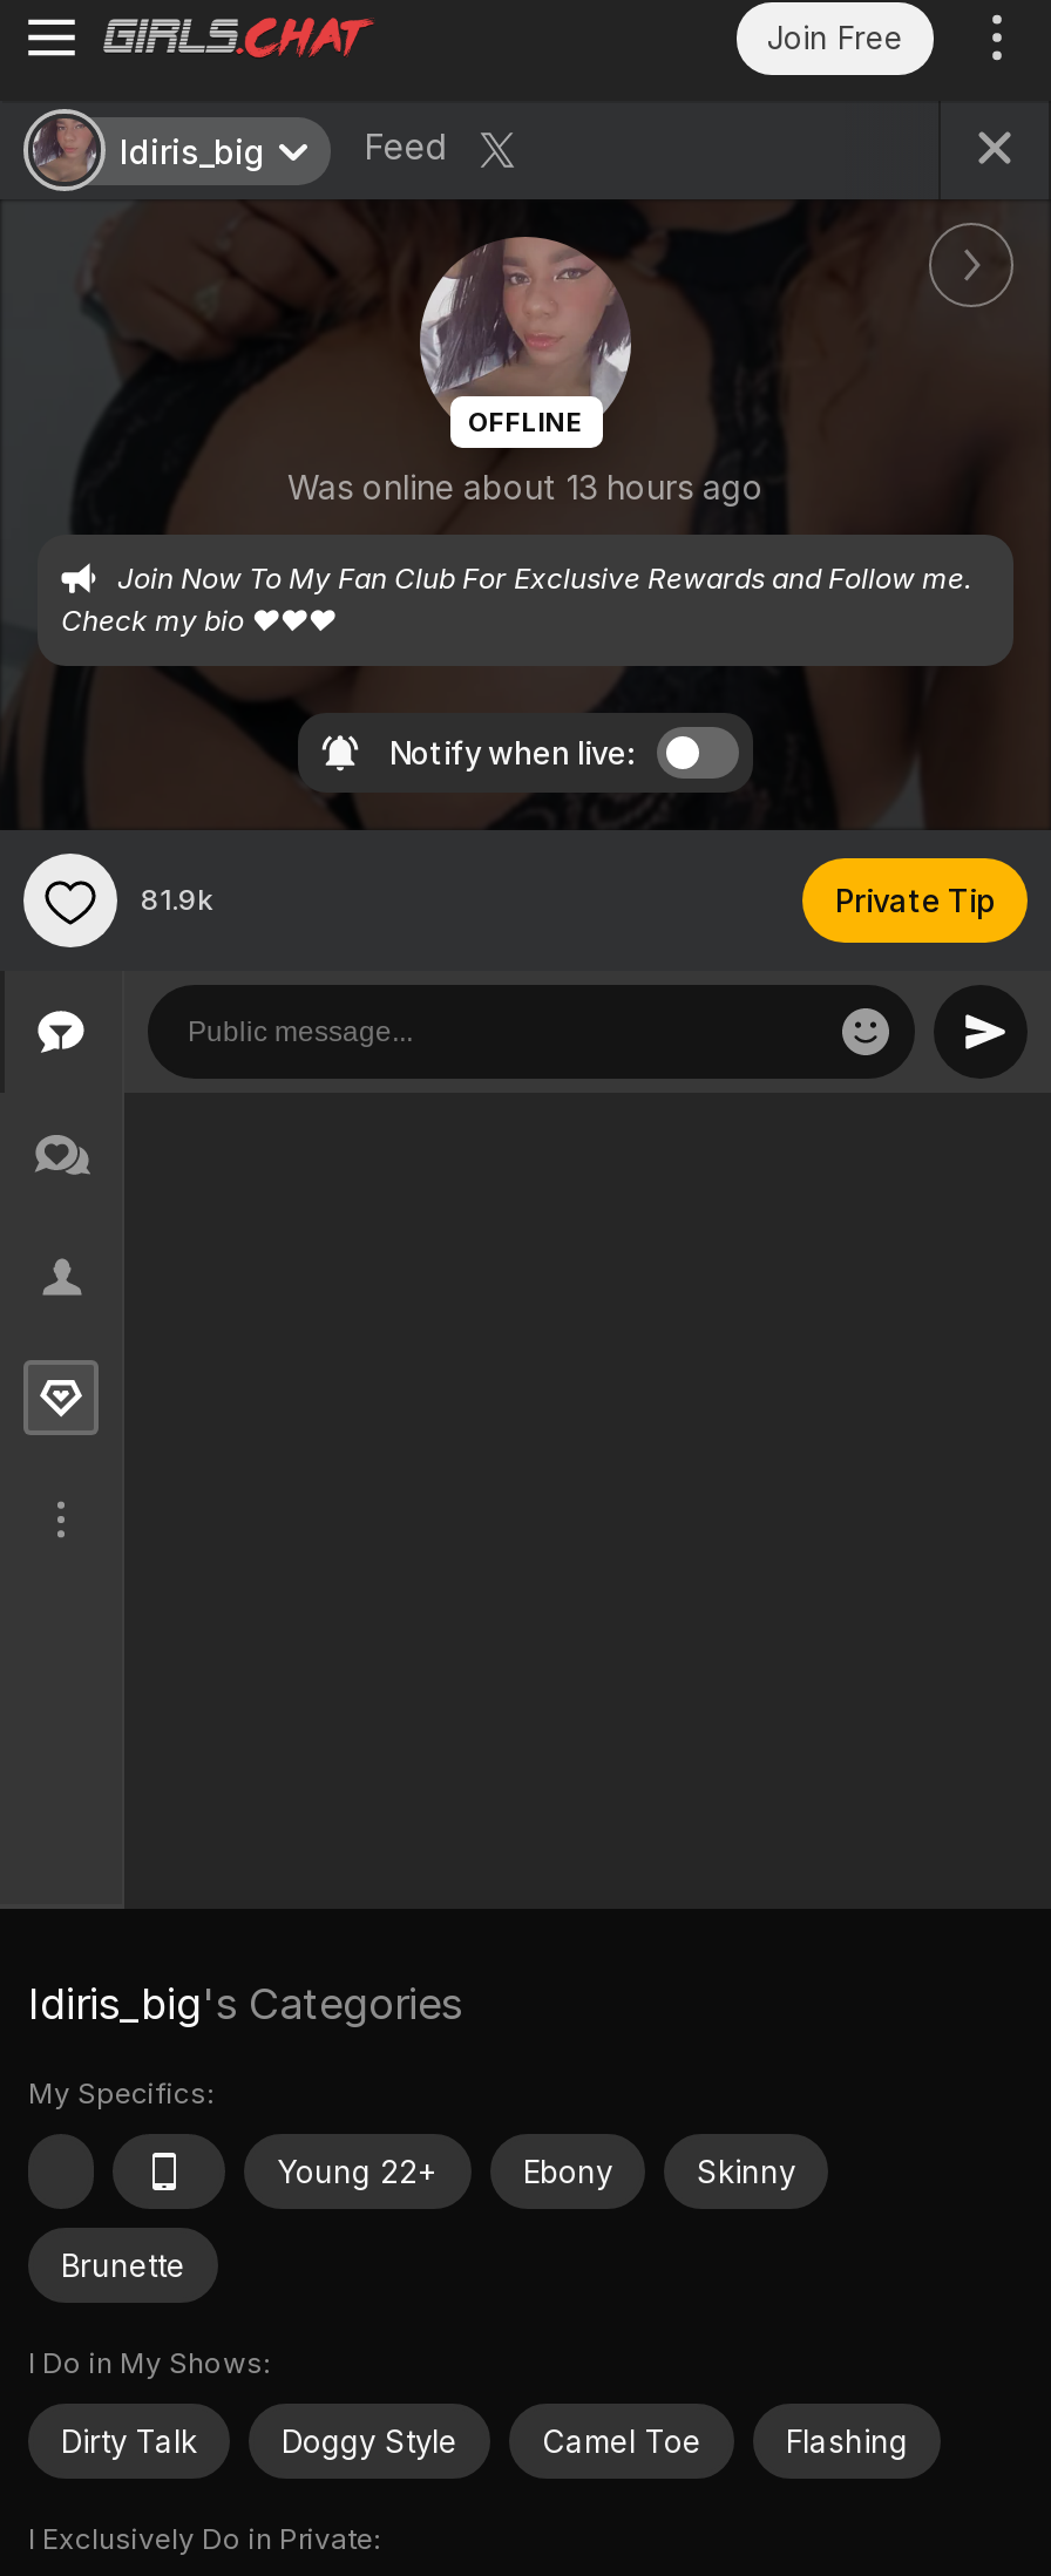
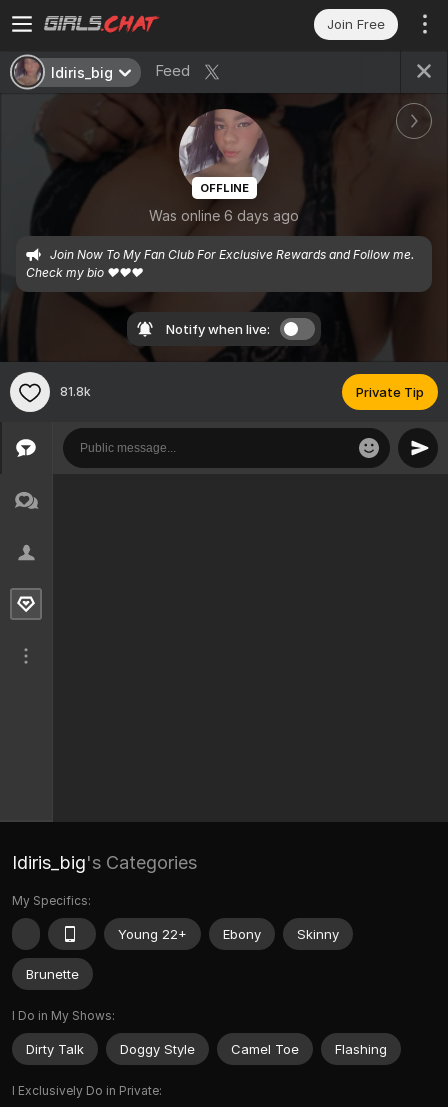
- Was online about 13 hours ago
+ Was online 6 days ago

- 81.9k
+ 81.8k
